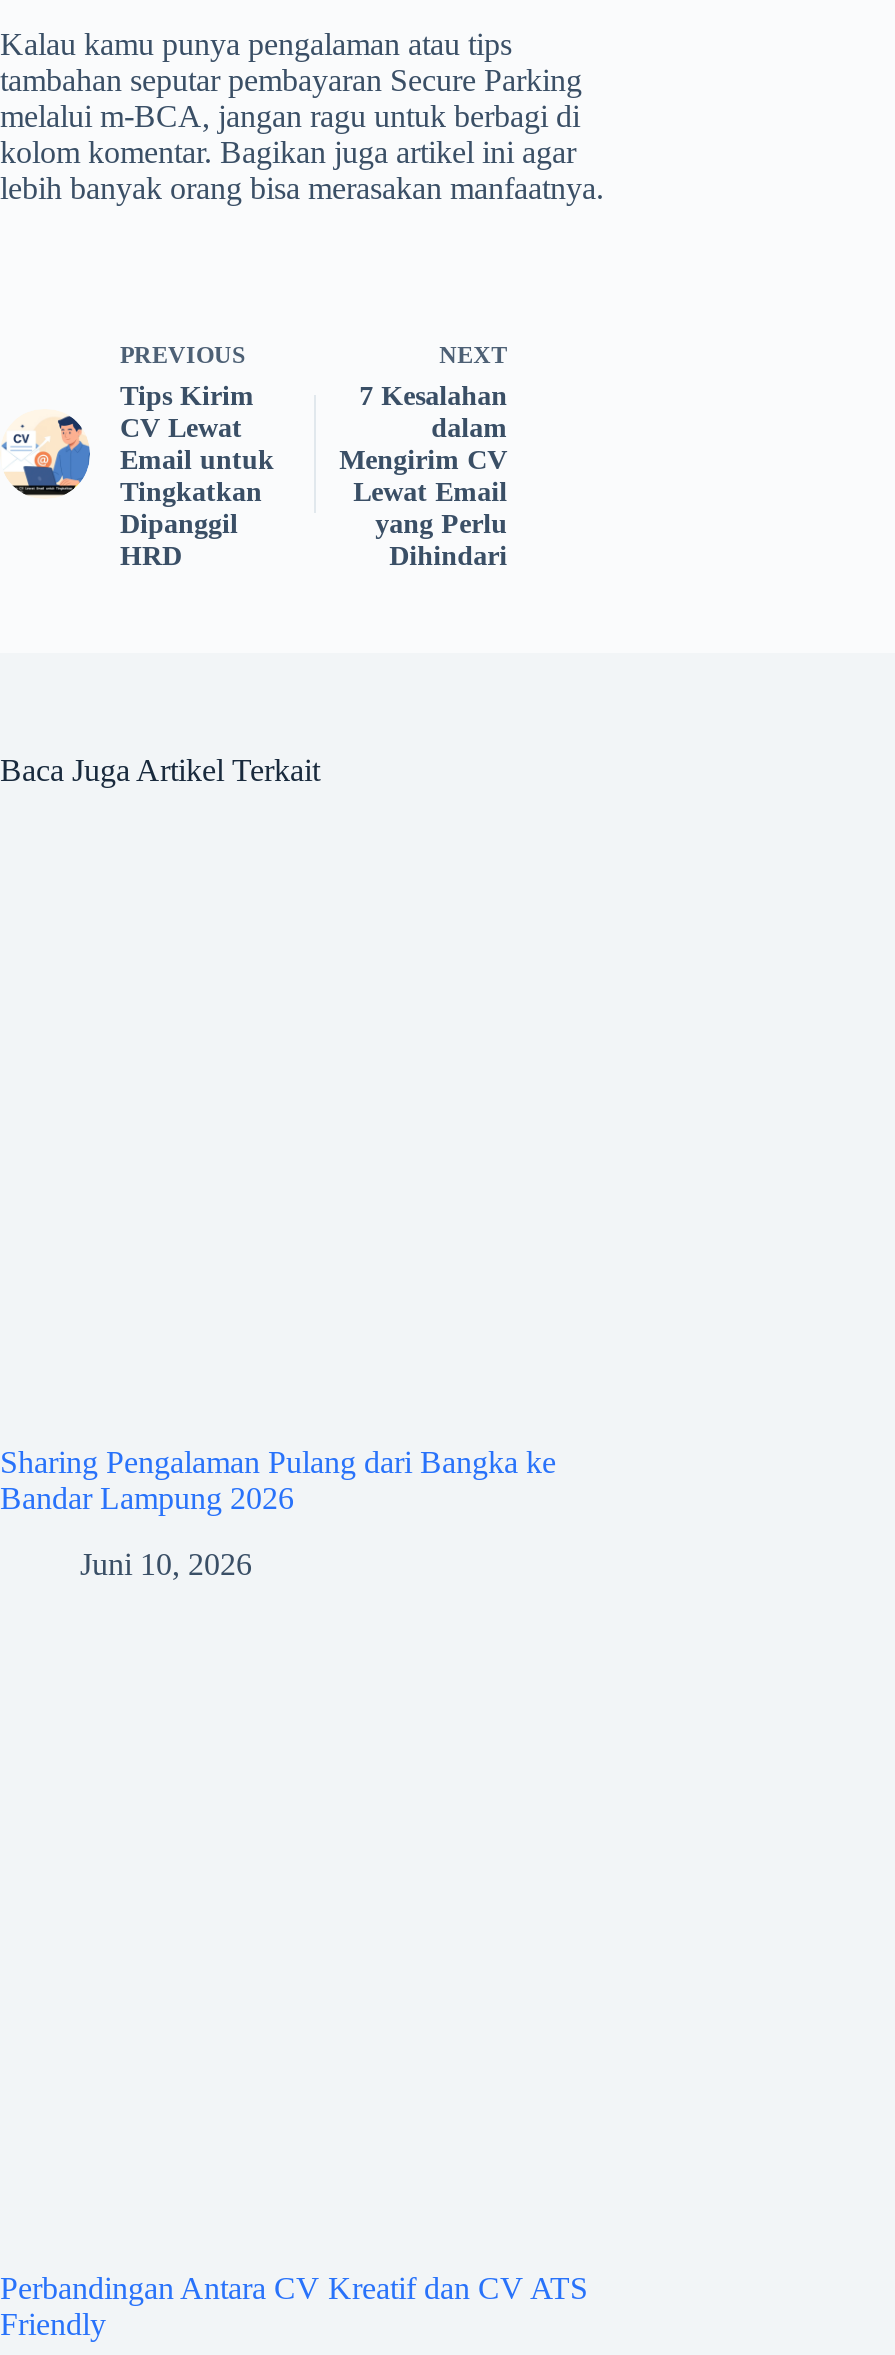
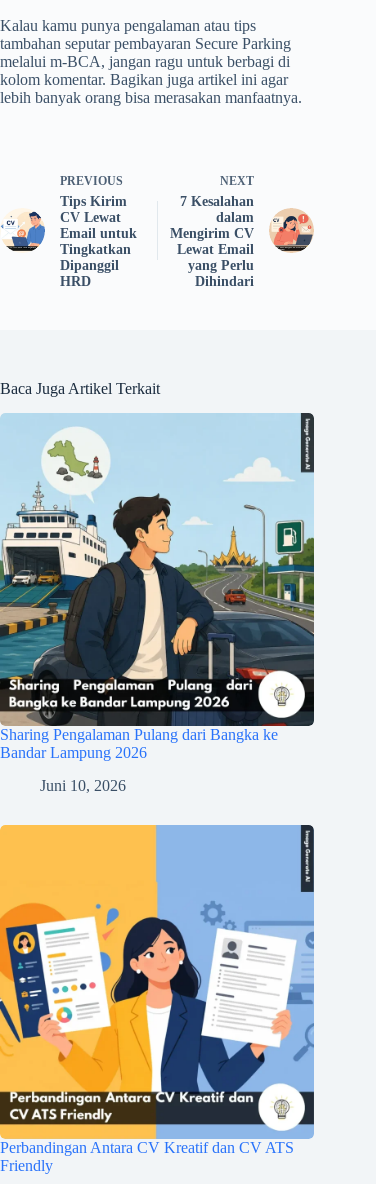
+ [image]

+ [image]

+ [image]
